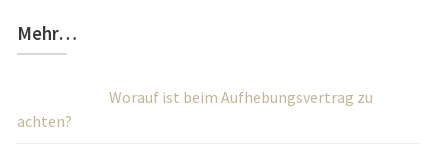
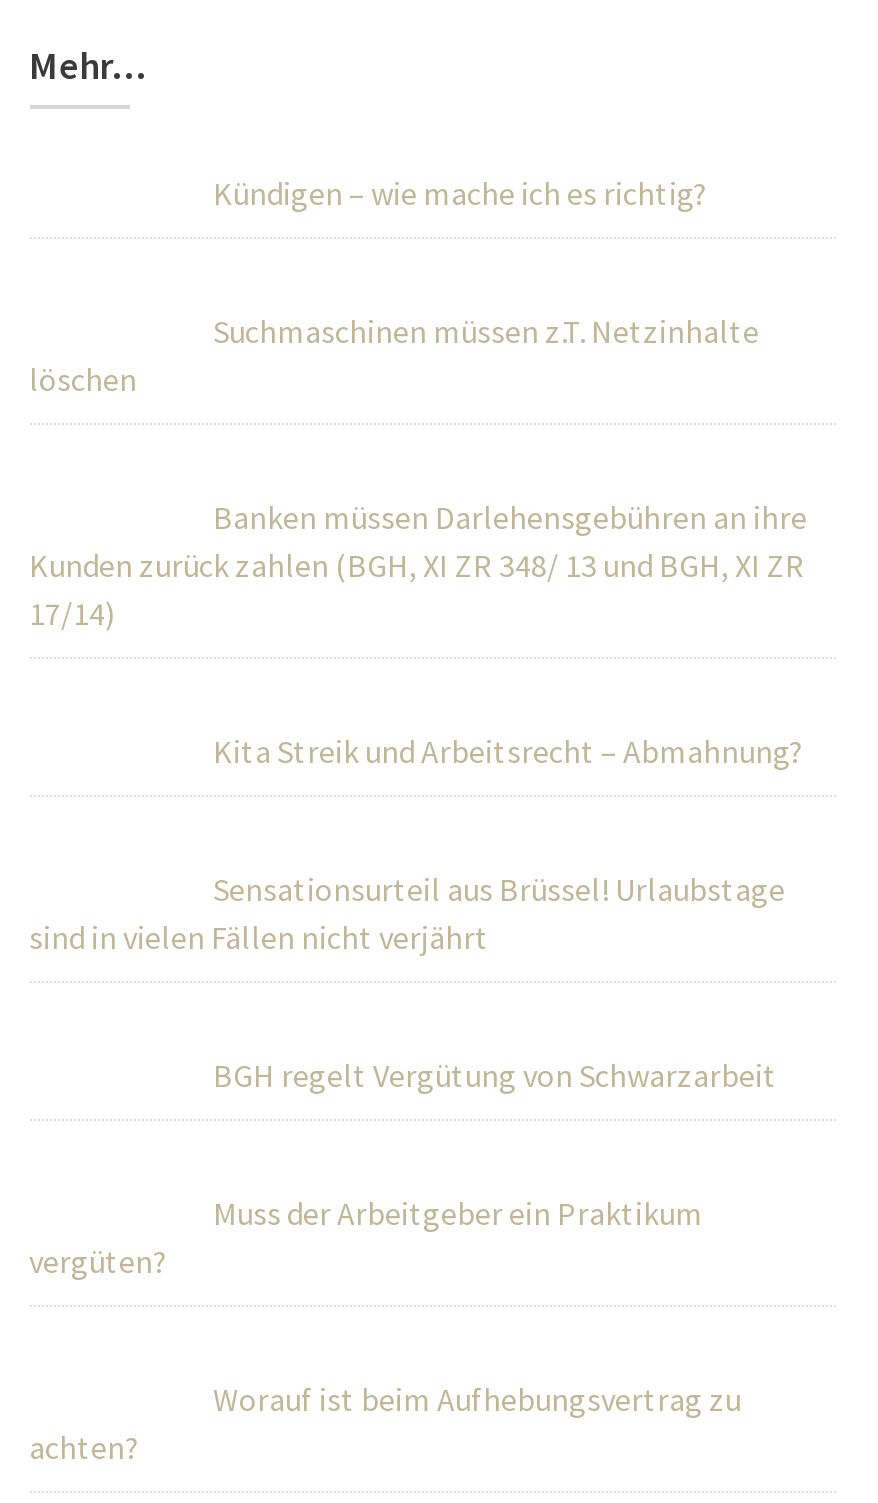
+ Kündigen – wie mache ich es richtig?
+ Suchmaschinen müssen z.T. Netzinhalte
+ löschen
+ Banken müssen Darlehensgebühren an ihre
+ Kunden zurück zahlen (BGH, XI ZR 348/ 13 und BGH, XI ZR
+ 17/14)
+ Kita Streik und Arbeitsrecht – Abmahnung?
+ Sensationsurteil aus Brüssel! Urlaubstage
+ sind in vielen Fällen nicht verjährt
+ BGH regelt Vergütung von Schwarzarbeit
+ Muss der Arbeitgeber ein Praktikum
+ vergüten?
